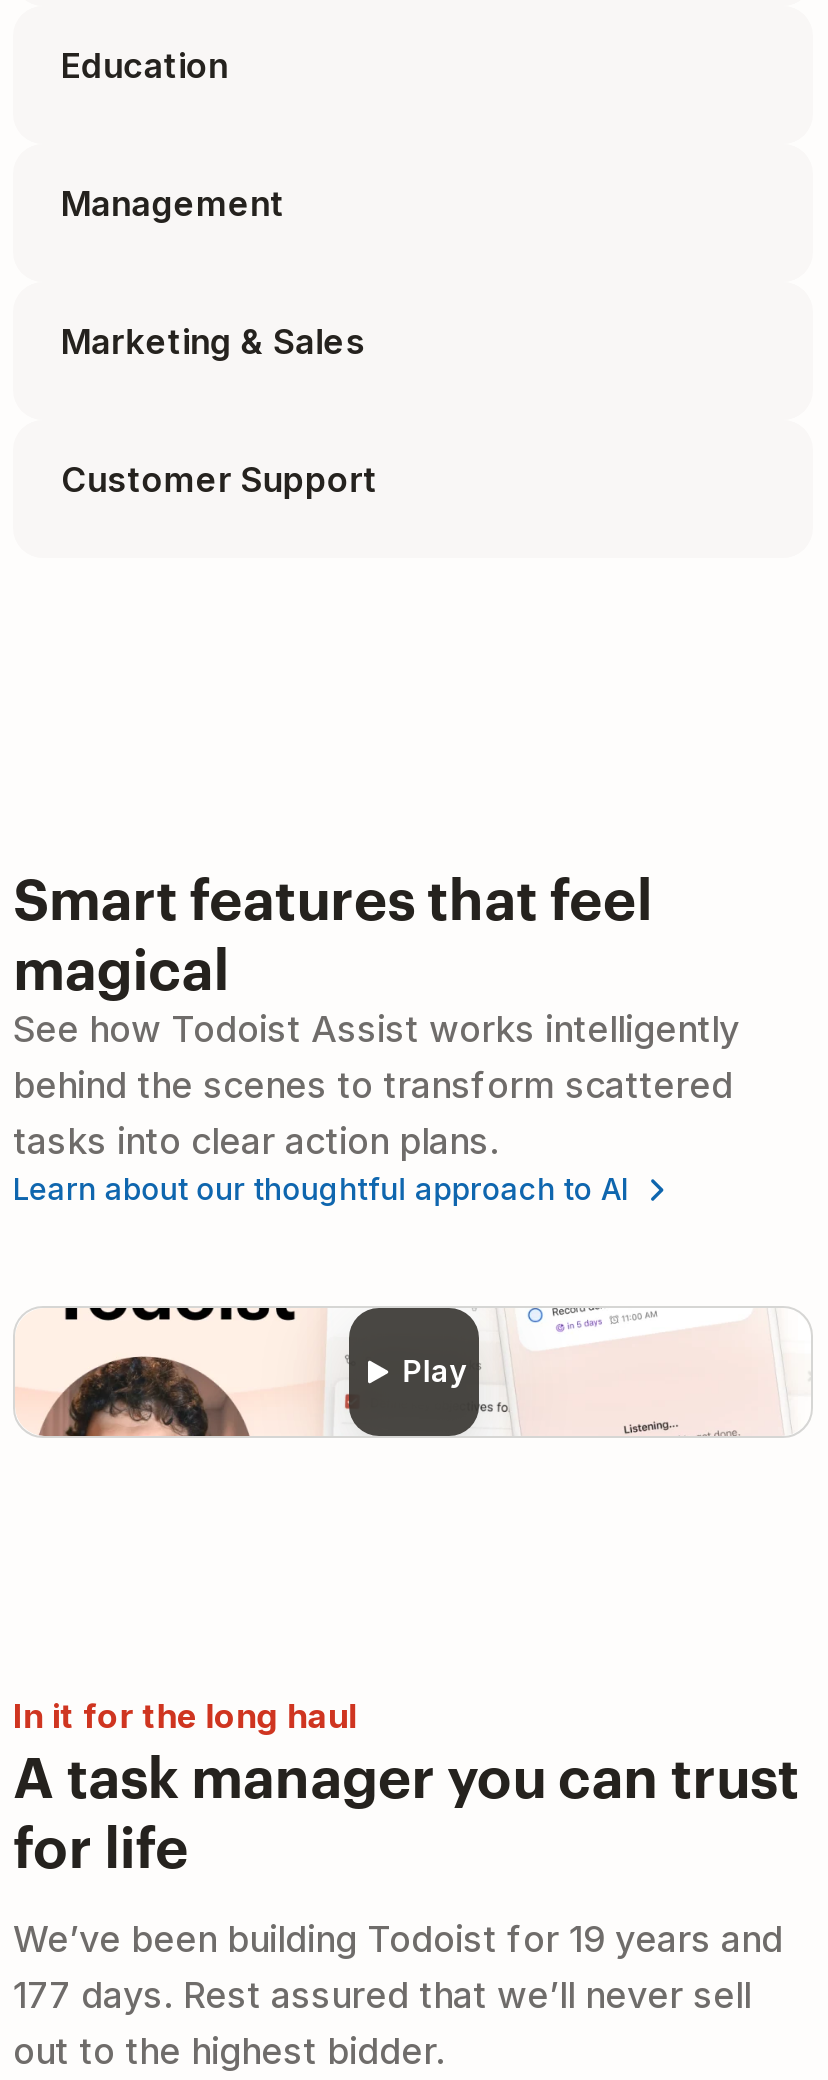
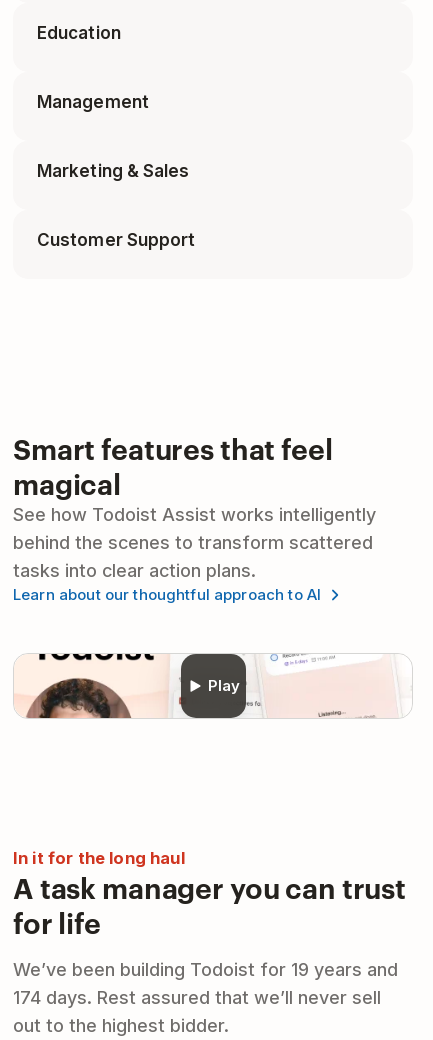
- 177 days. Rest assured that we’ll never sell
+ 174 days. Rest assured that we’ll never sell
